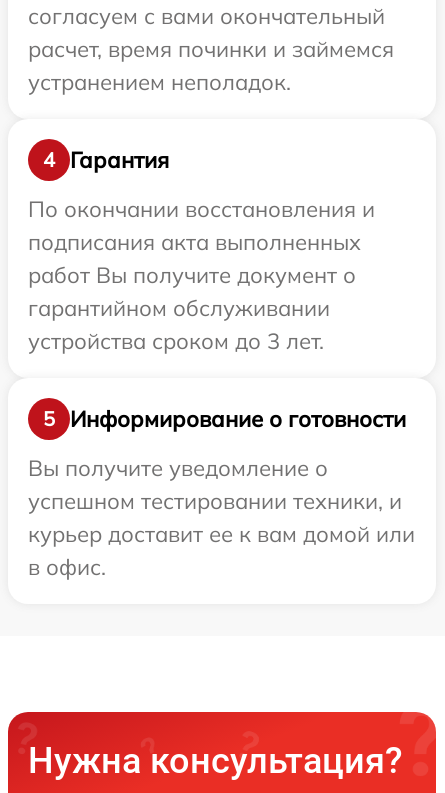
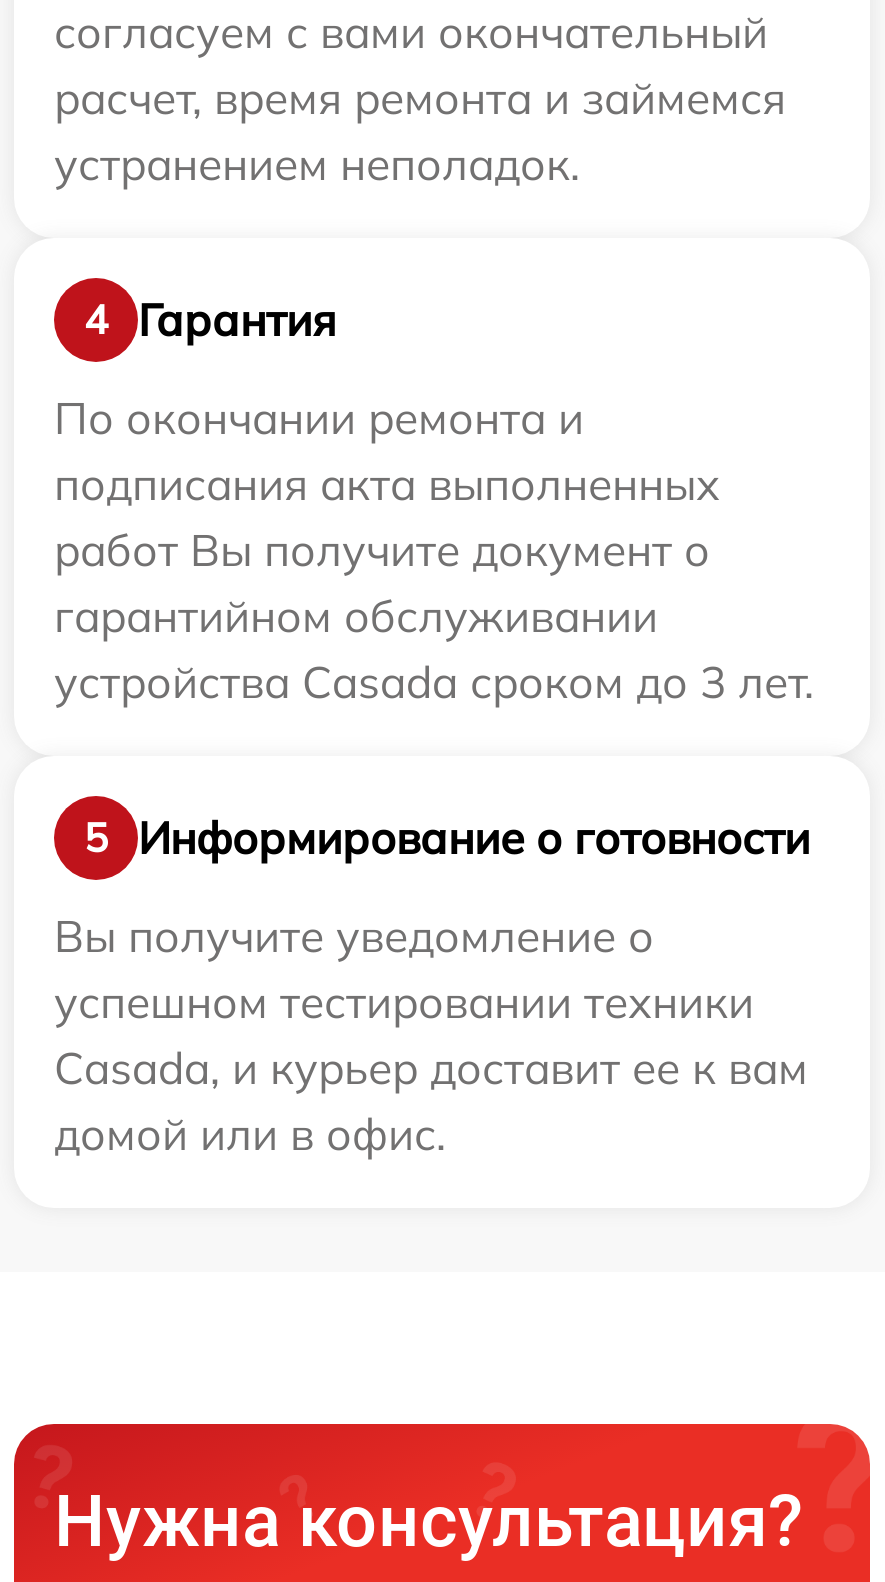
- расчет, время починки и займемся
+ расчет, время ремонта и займемся

- По окончании восстановления и
+ По окончании ремонта и

- устройства сроком до 3 лет.
+ устройства Casada сроком до 3 лет.

- успешном тестировании техники, и
- курьер доставит ее к вам домой или
- в офис.
+ успешном тестировании техники
+ Casada, и курьер доставит ее к вам
+ домой или в офис.
